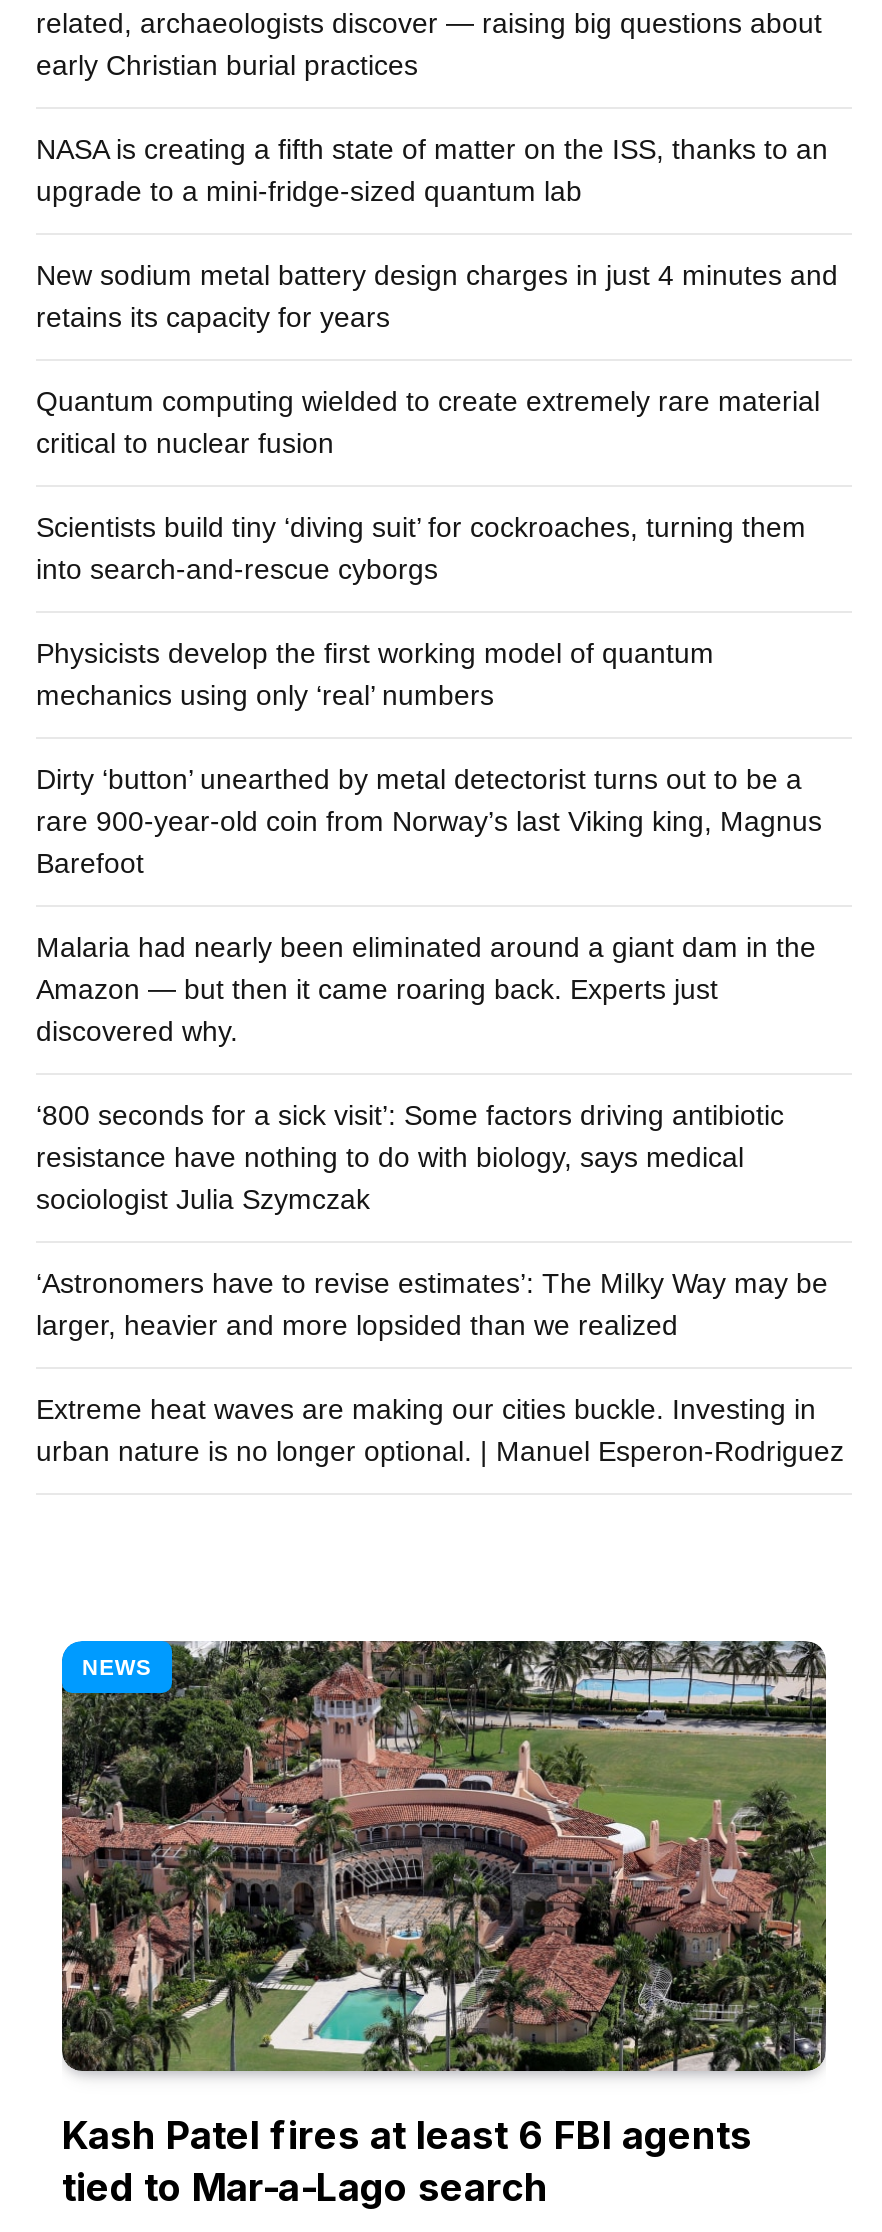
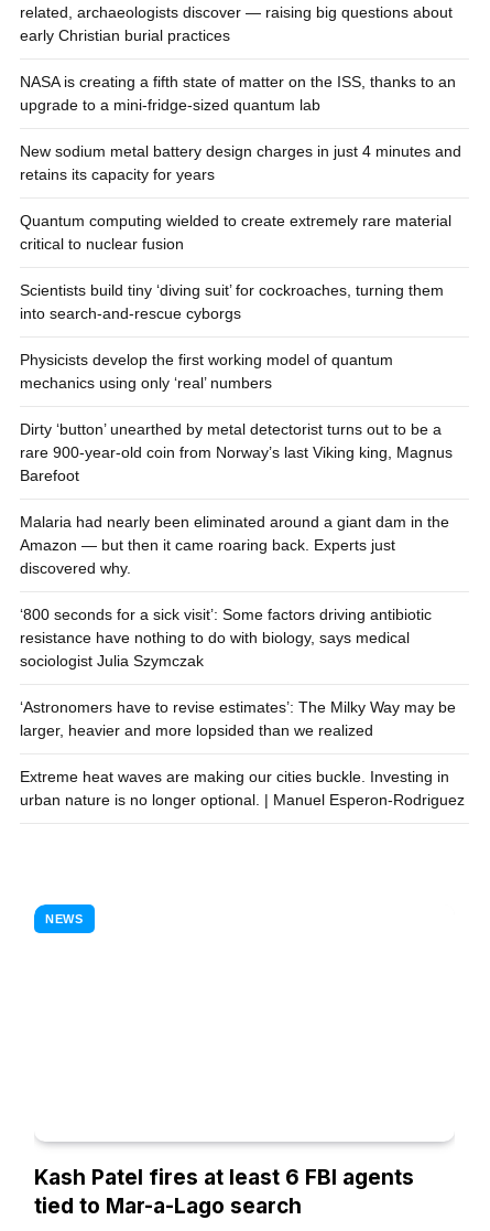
- [image]
